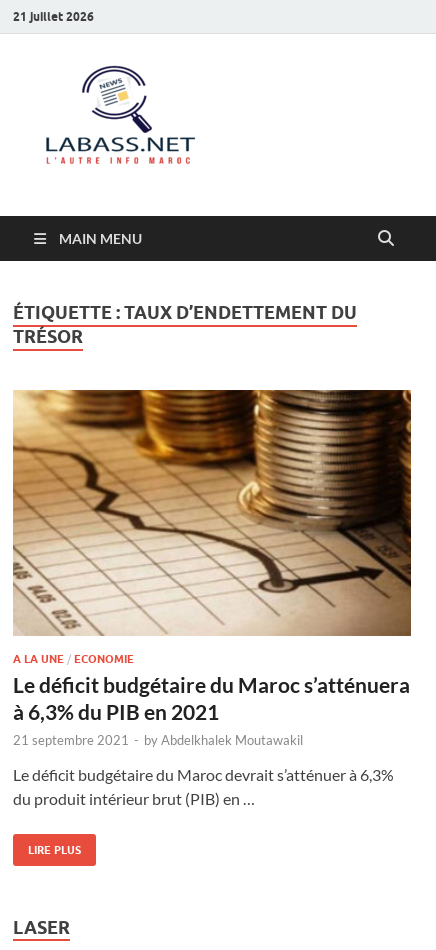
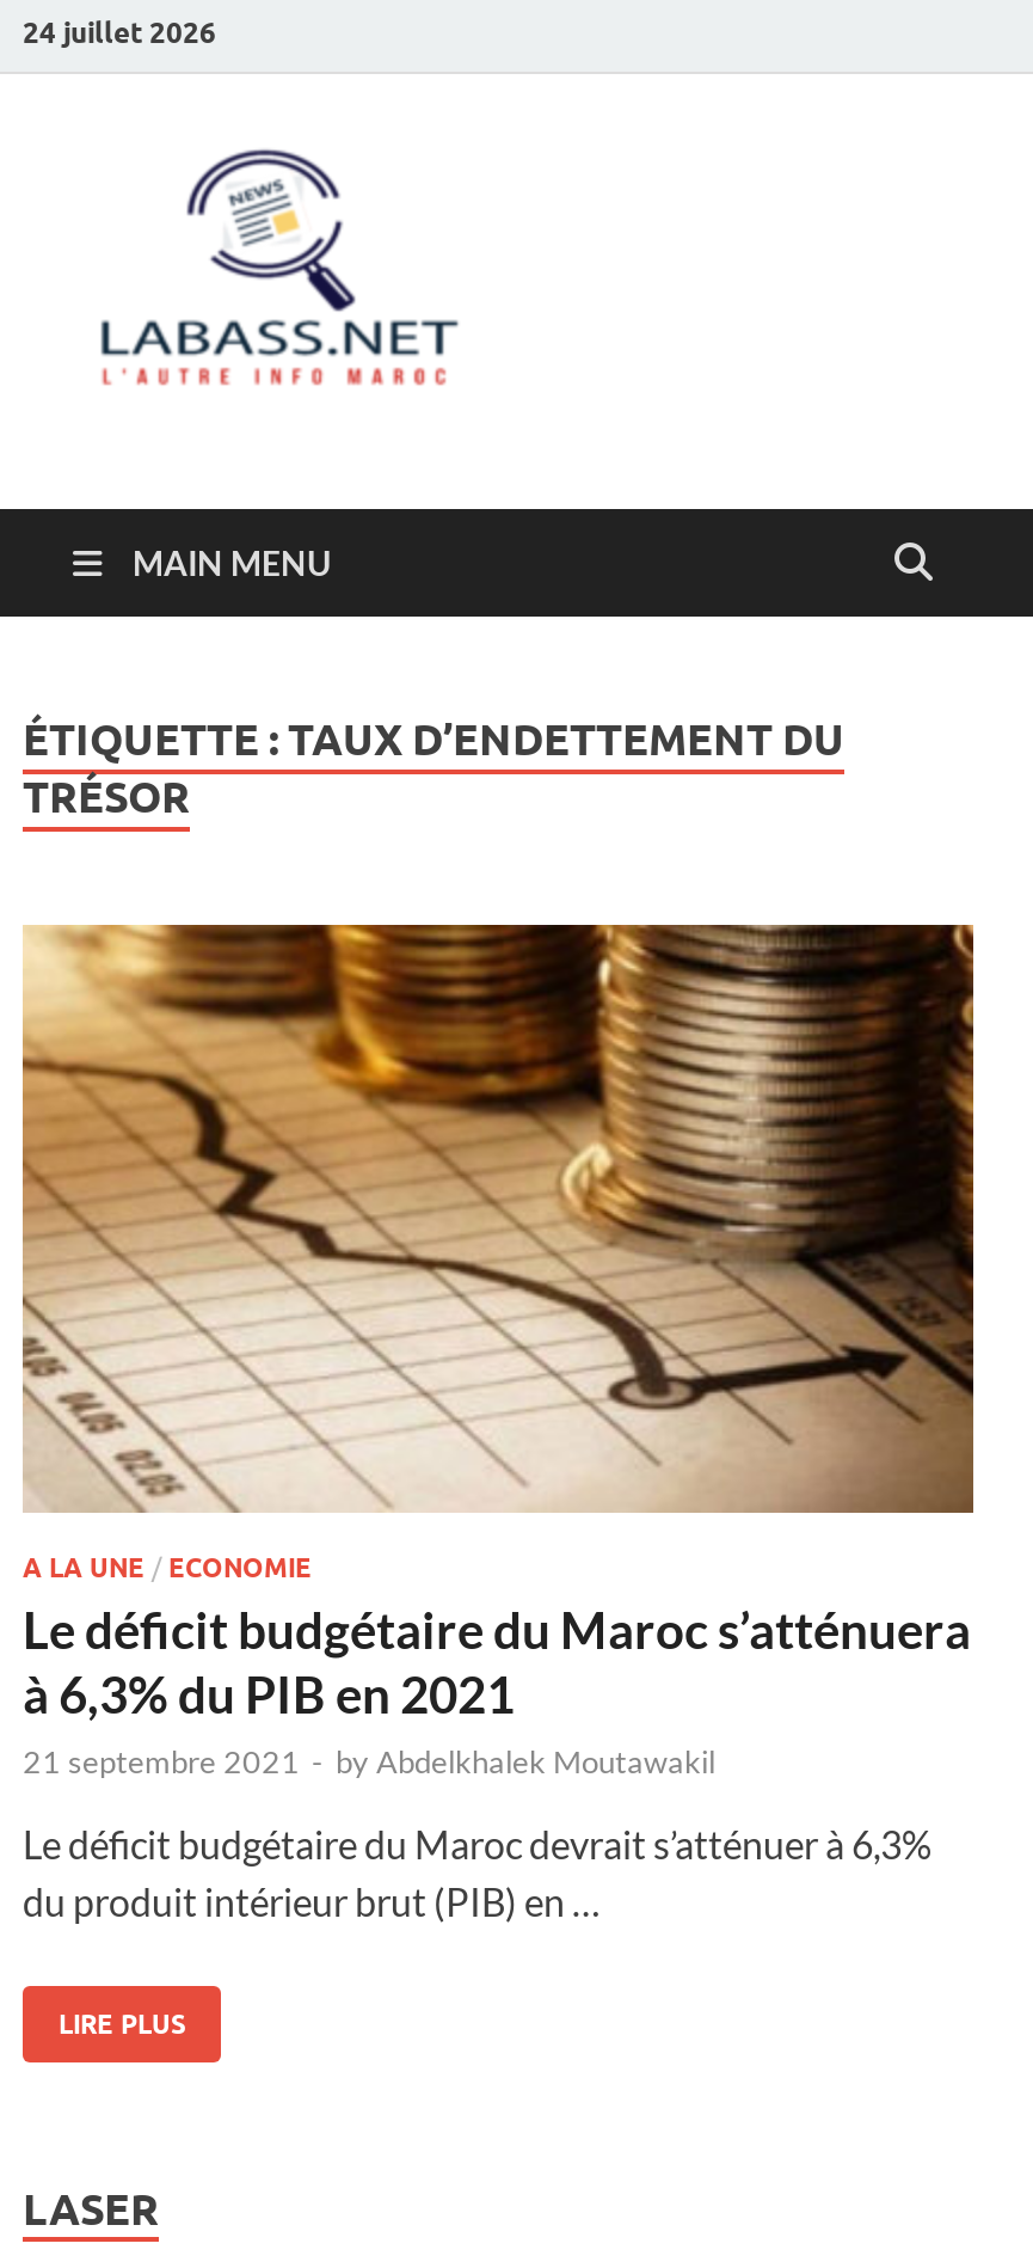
- 21 juillet 2026
+ 24 juillet 2026
